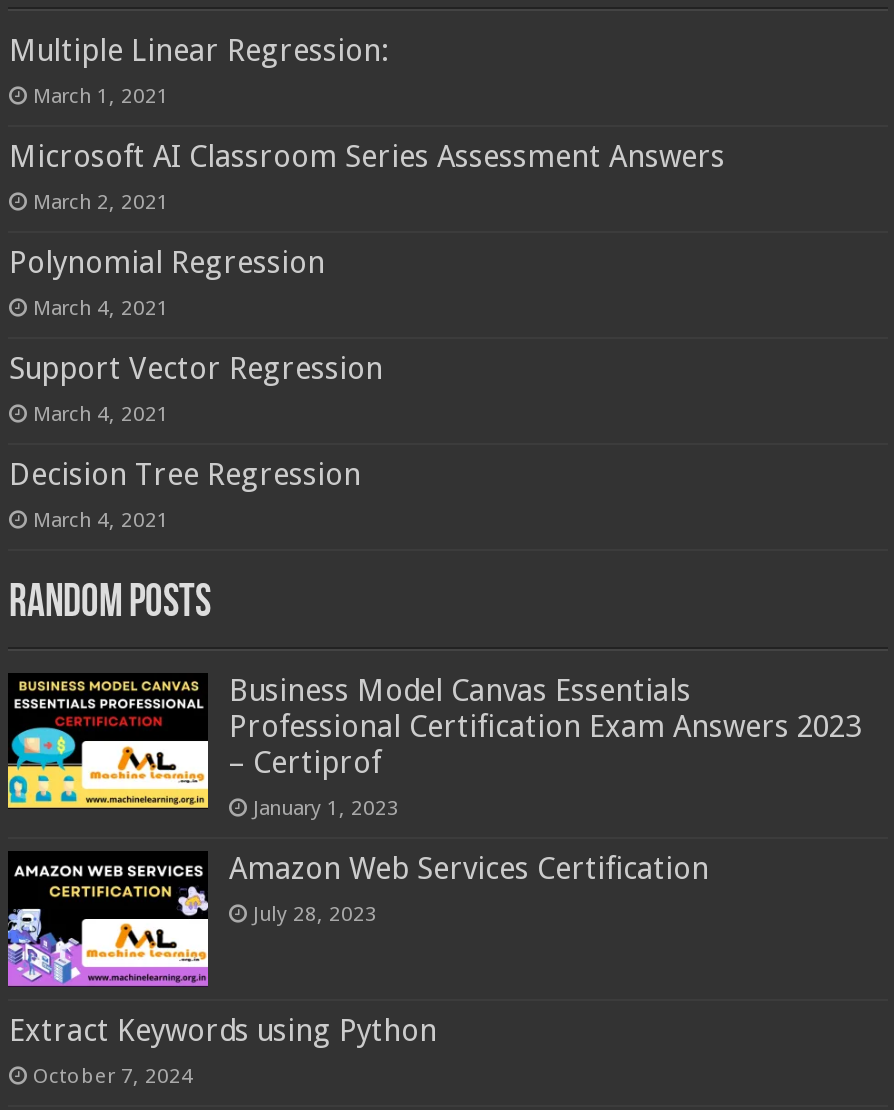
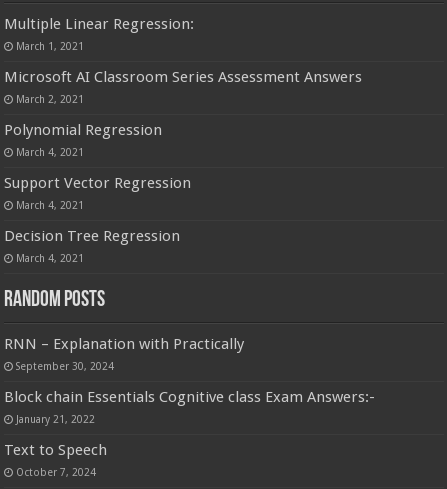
- Business Model Canvas Essentials
- Professional Certification Exam Answers 2023
- – Certiprof
- January 1, 2023
+ RNN – Explanation with Practically
+ September 30, 2024

- Amazon Web Services Certification
- July 28, 2023
+ Block chain Essentials Cognitive class Exam Answers:-
+ January 21, 2022

- Extract Keywords using Python
+ Text to Speech
